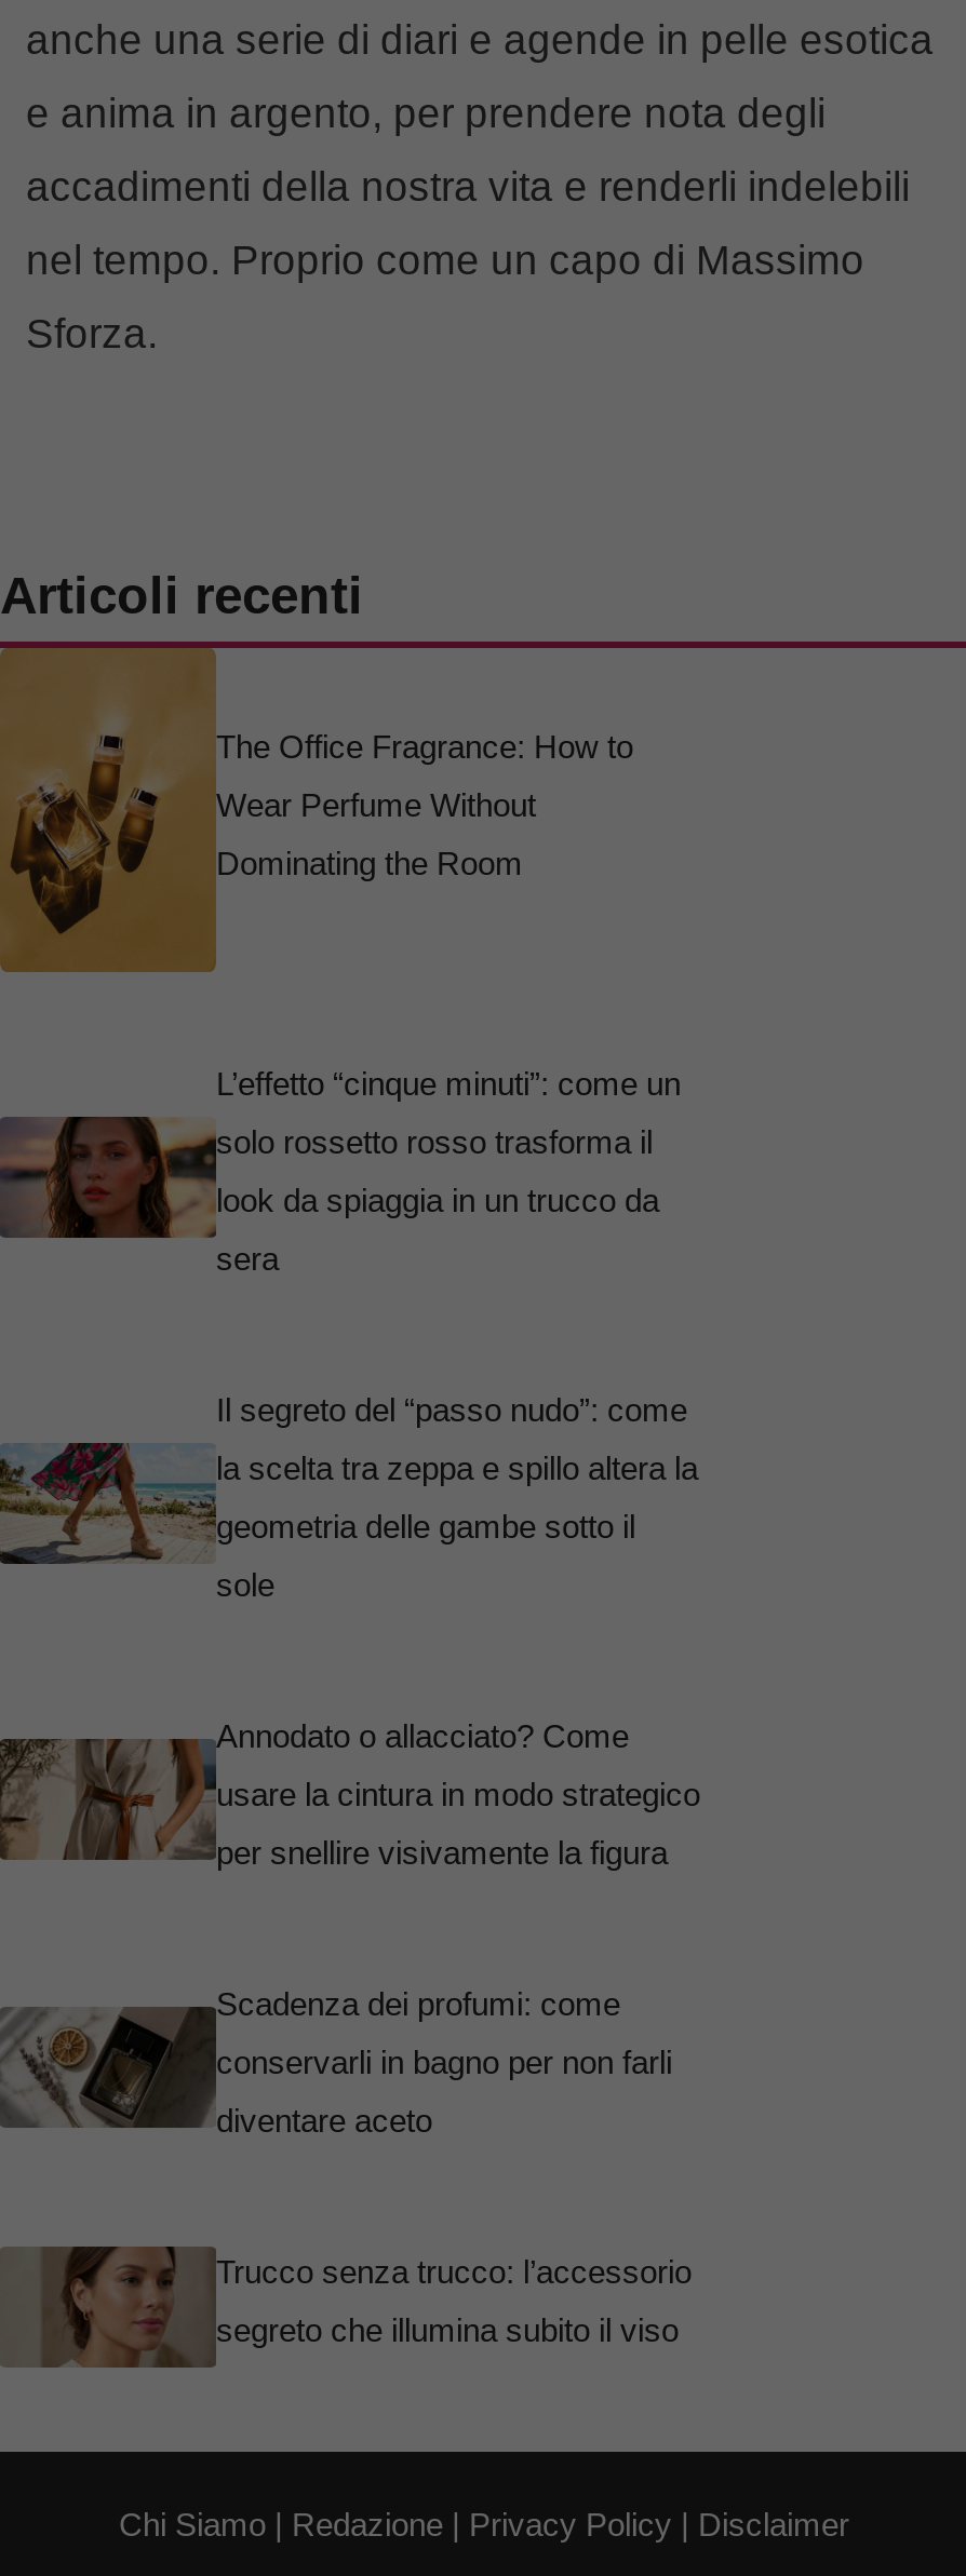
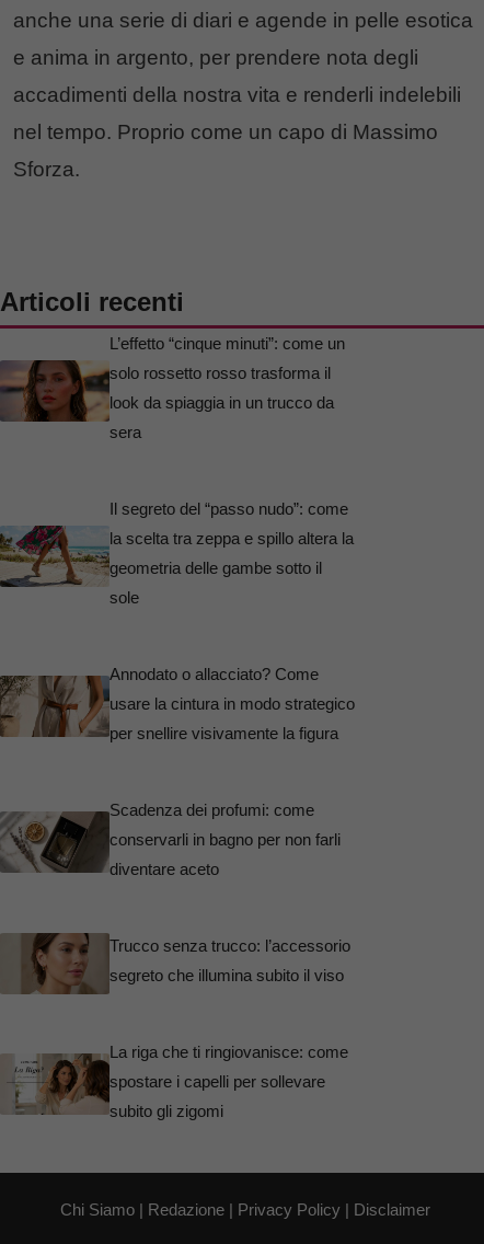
- [image]
- The Office Fragrance: How to
- Wear Perfume Without
- Dominating the Room

moved up: [image] | L’effetto “cinque minuti”: come un | solo rossetto rosso trasforma il | ... | Trucco senza trucco: l’accessorio | segreto che illumina subito il viso

+ [image]
+ La riga che ti ringiovanisce: come
+ spostare i capelli per sollevare
+ subito gli zigomi
